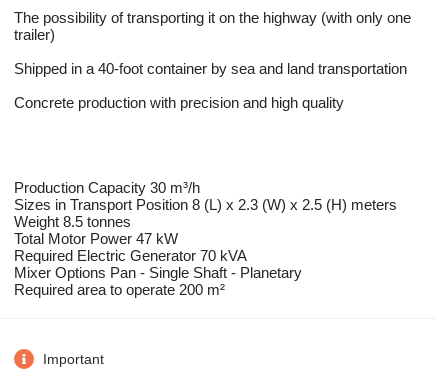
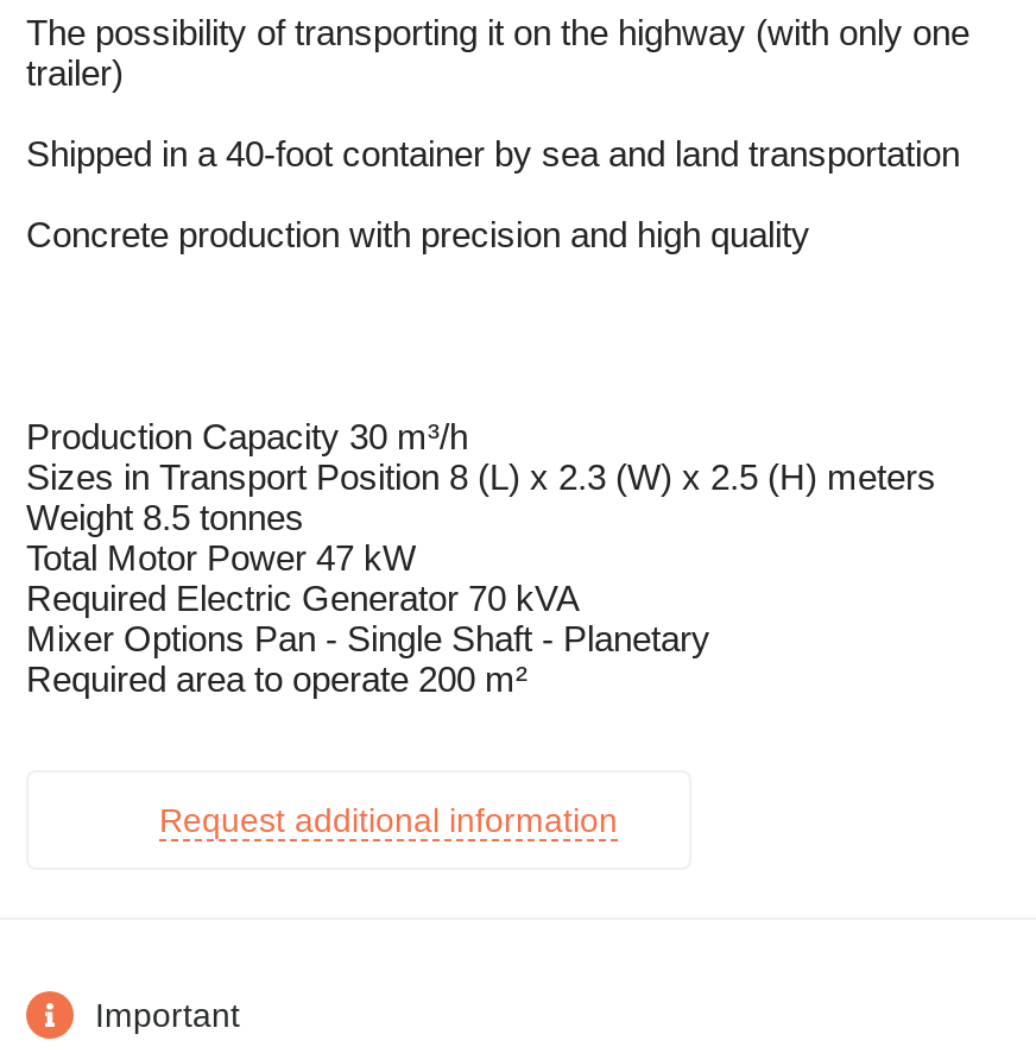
+ Request additional information
